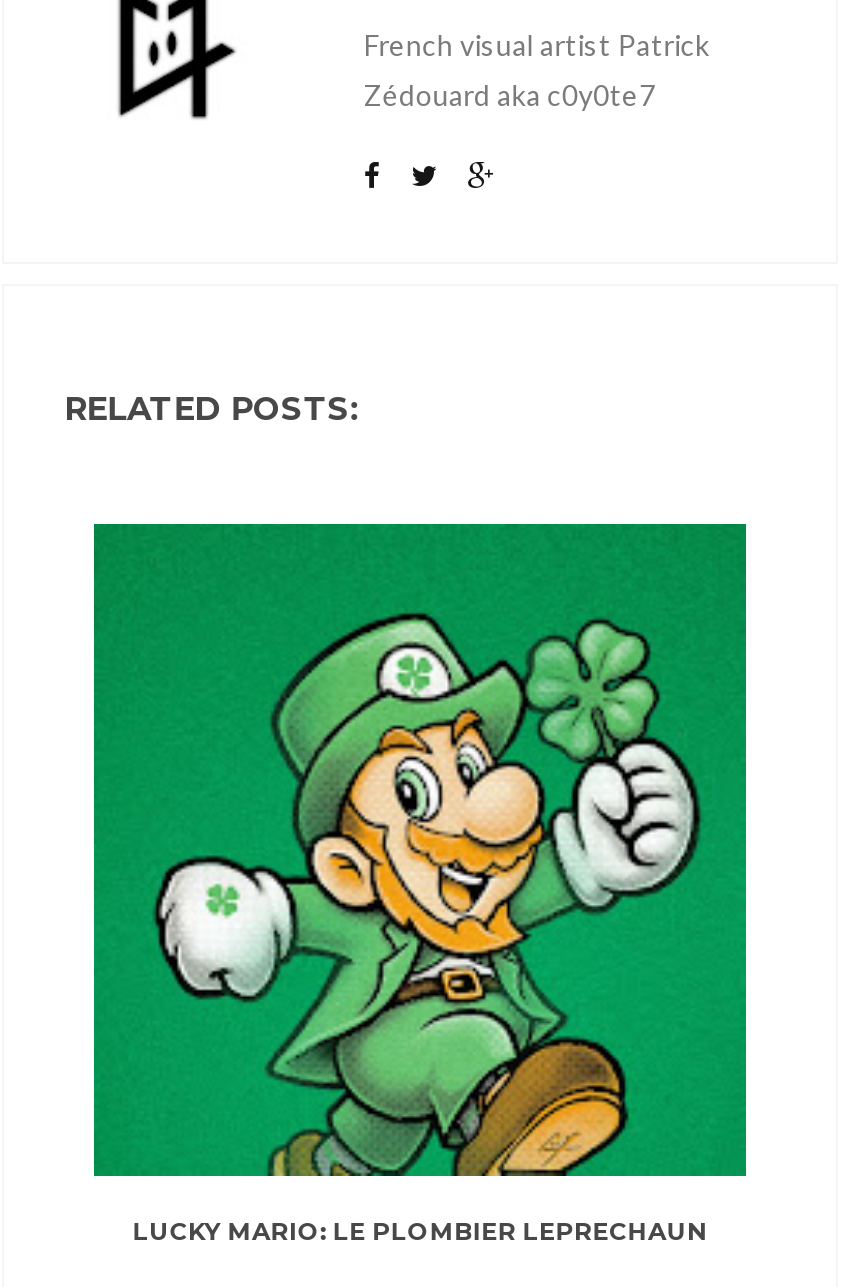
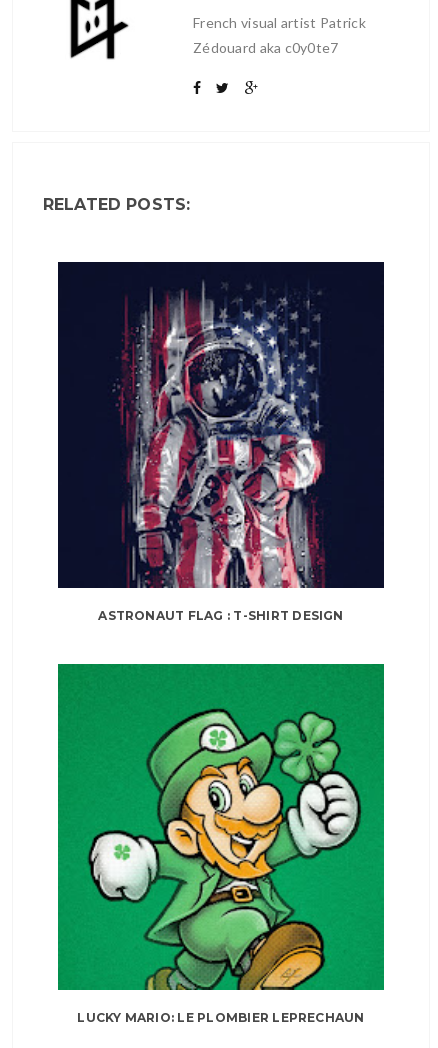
+ [image]
+ ASTRONAUT FLAG : T-SHIRT DESIGN
